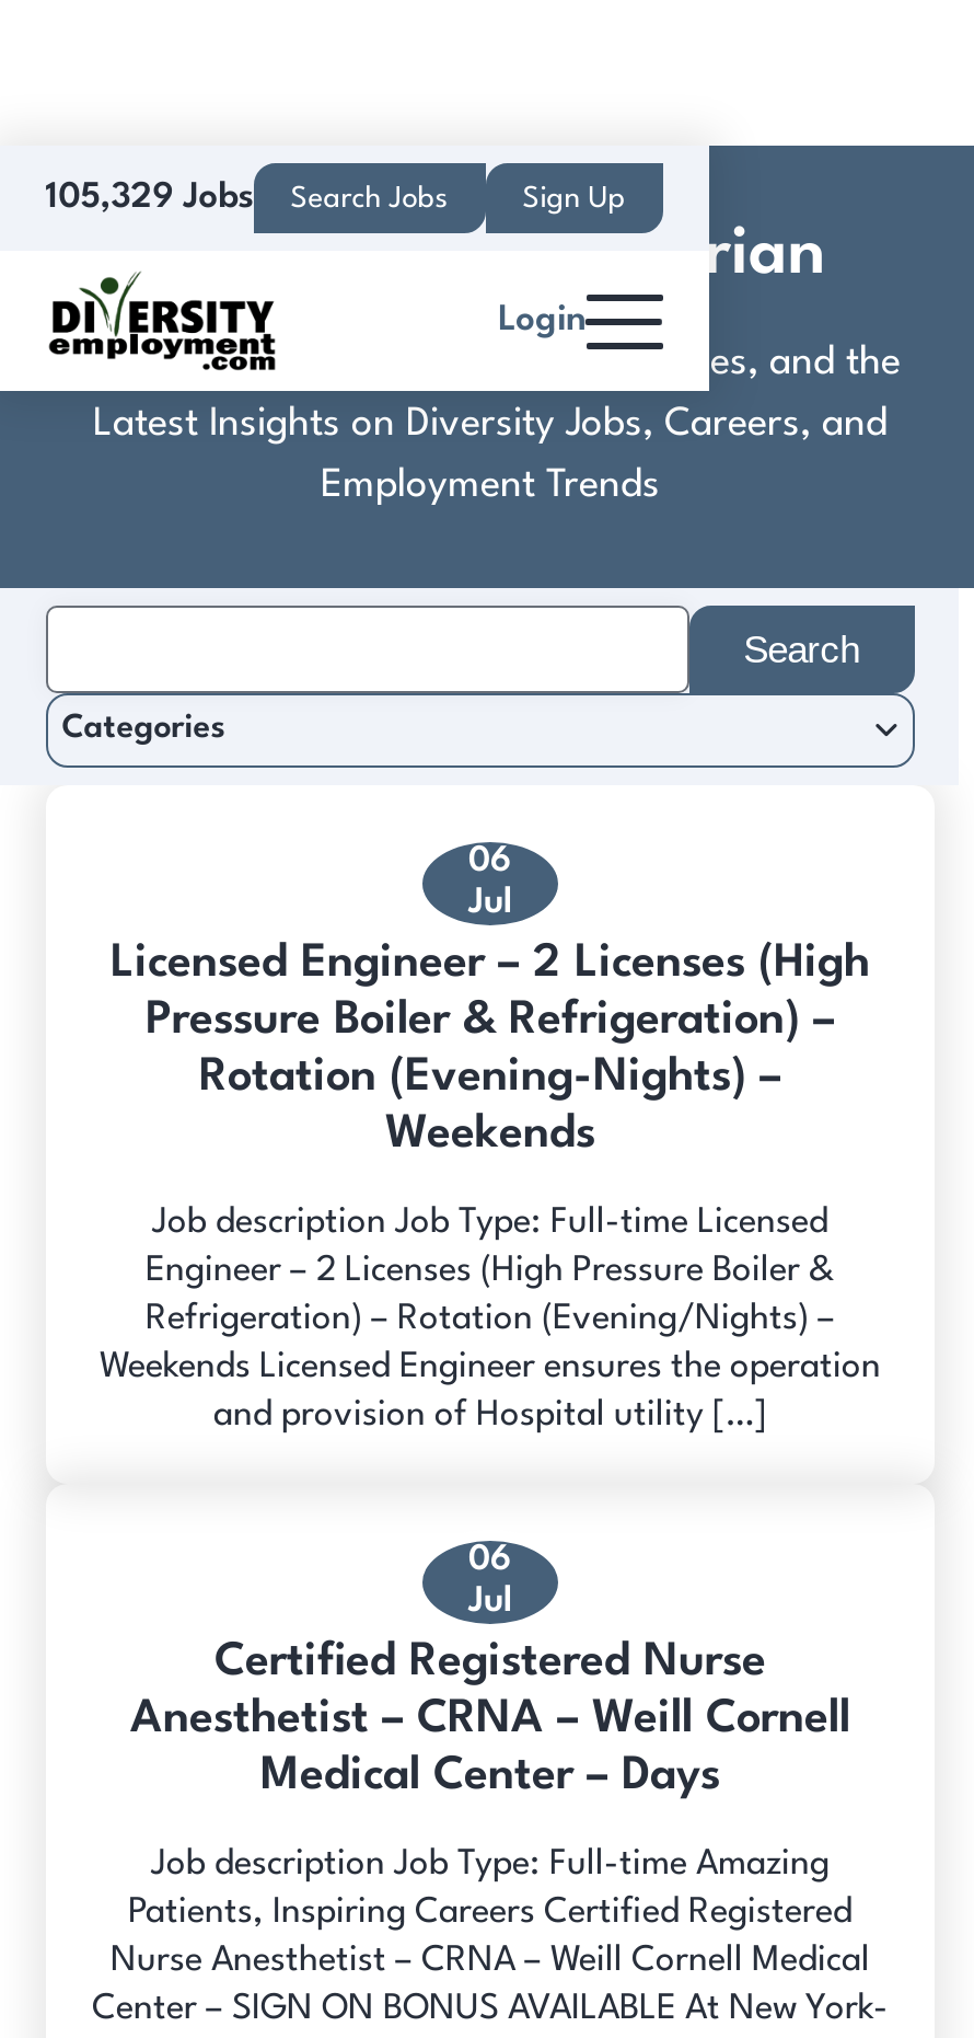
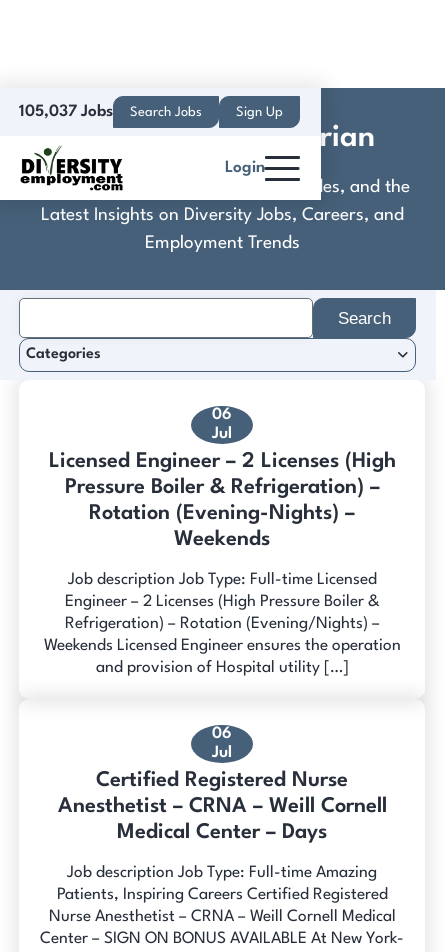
- 105,329 Jobs Search Jobs
+ 105,037 Jobs Search Jobs
